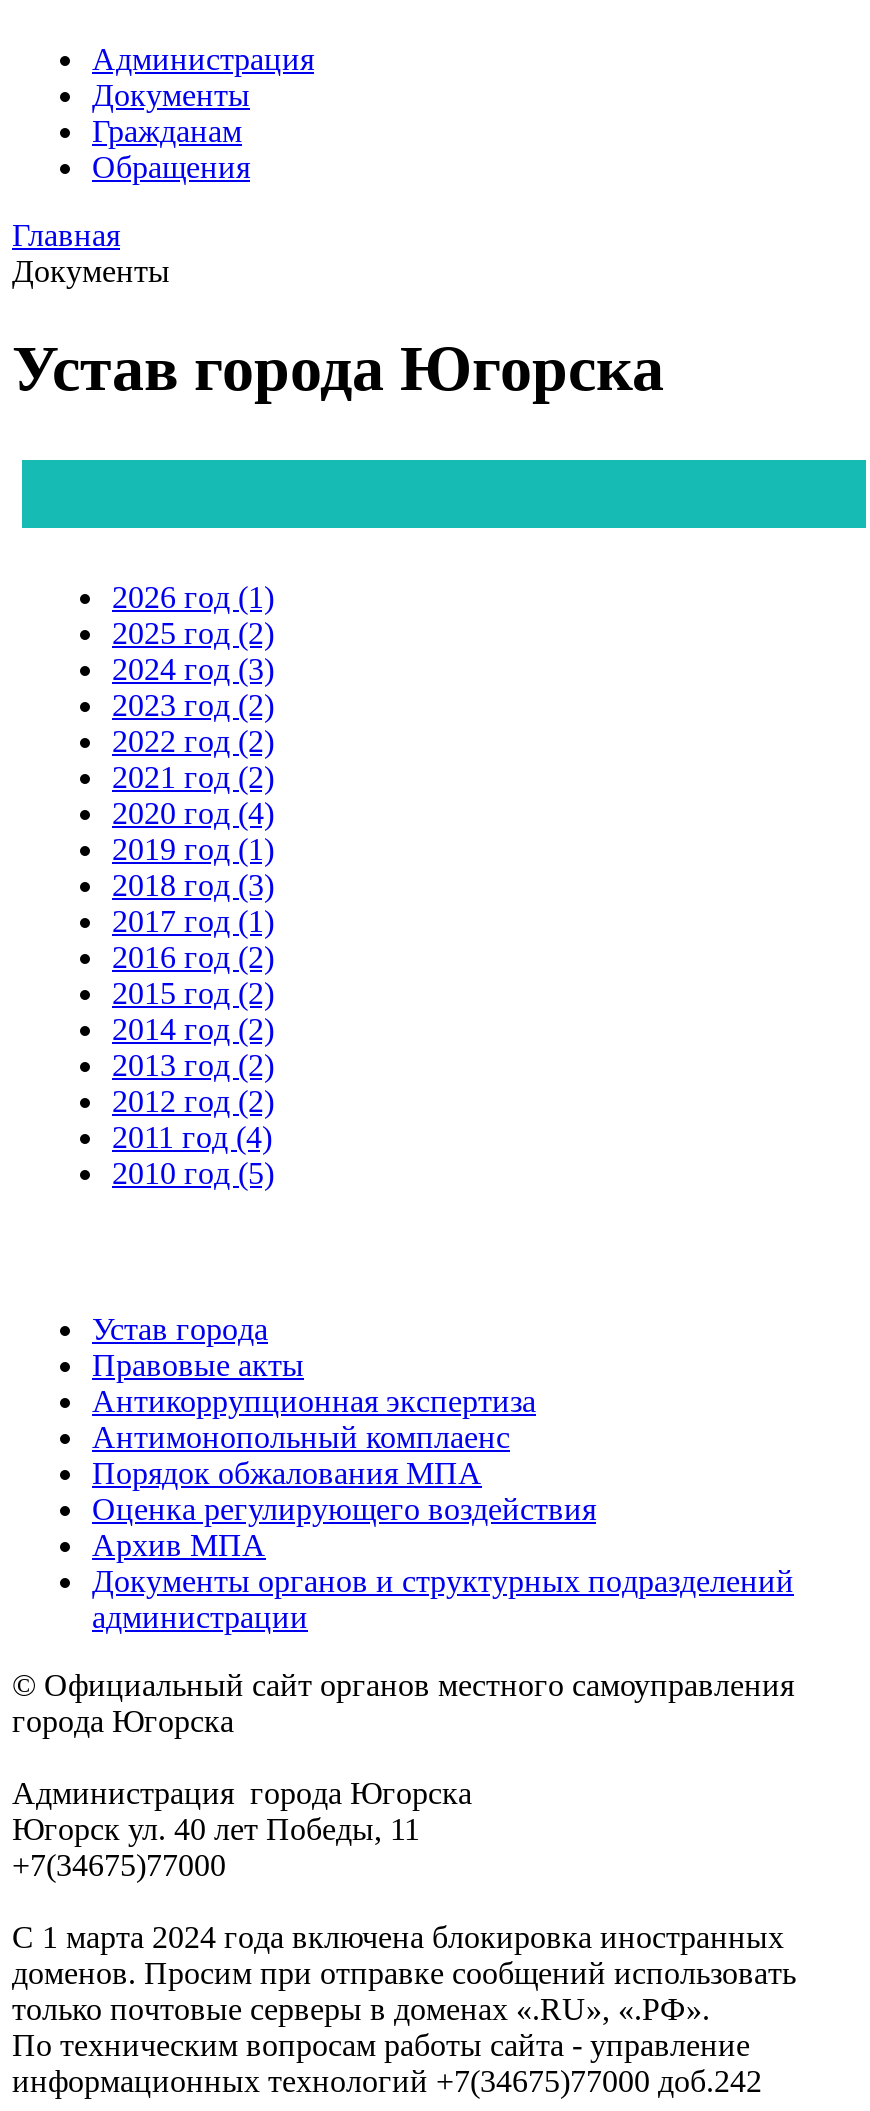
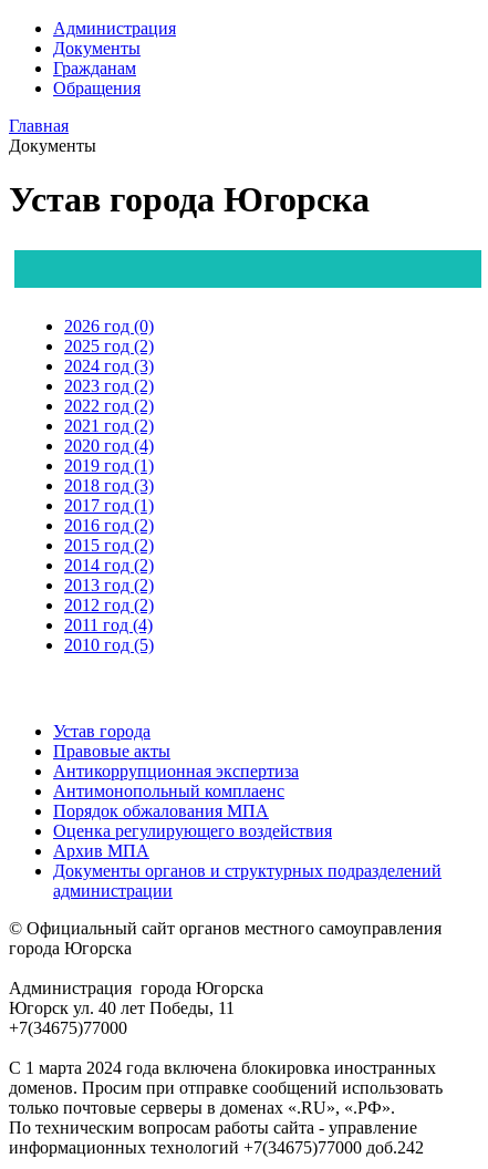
- 2026 год (1)
+ 2026 год (0)
